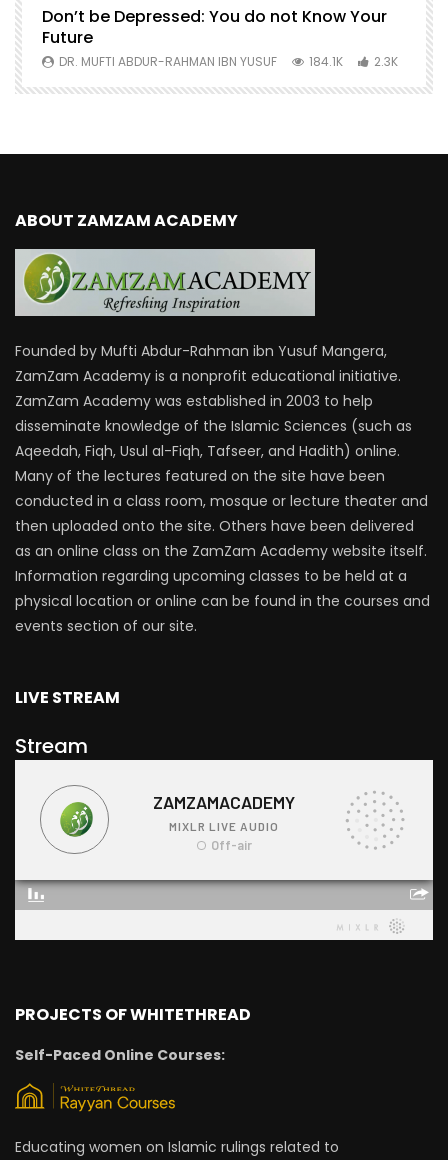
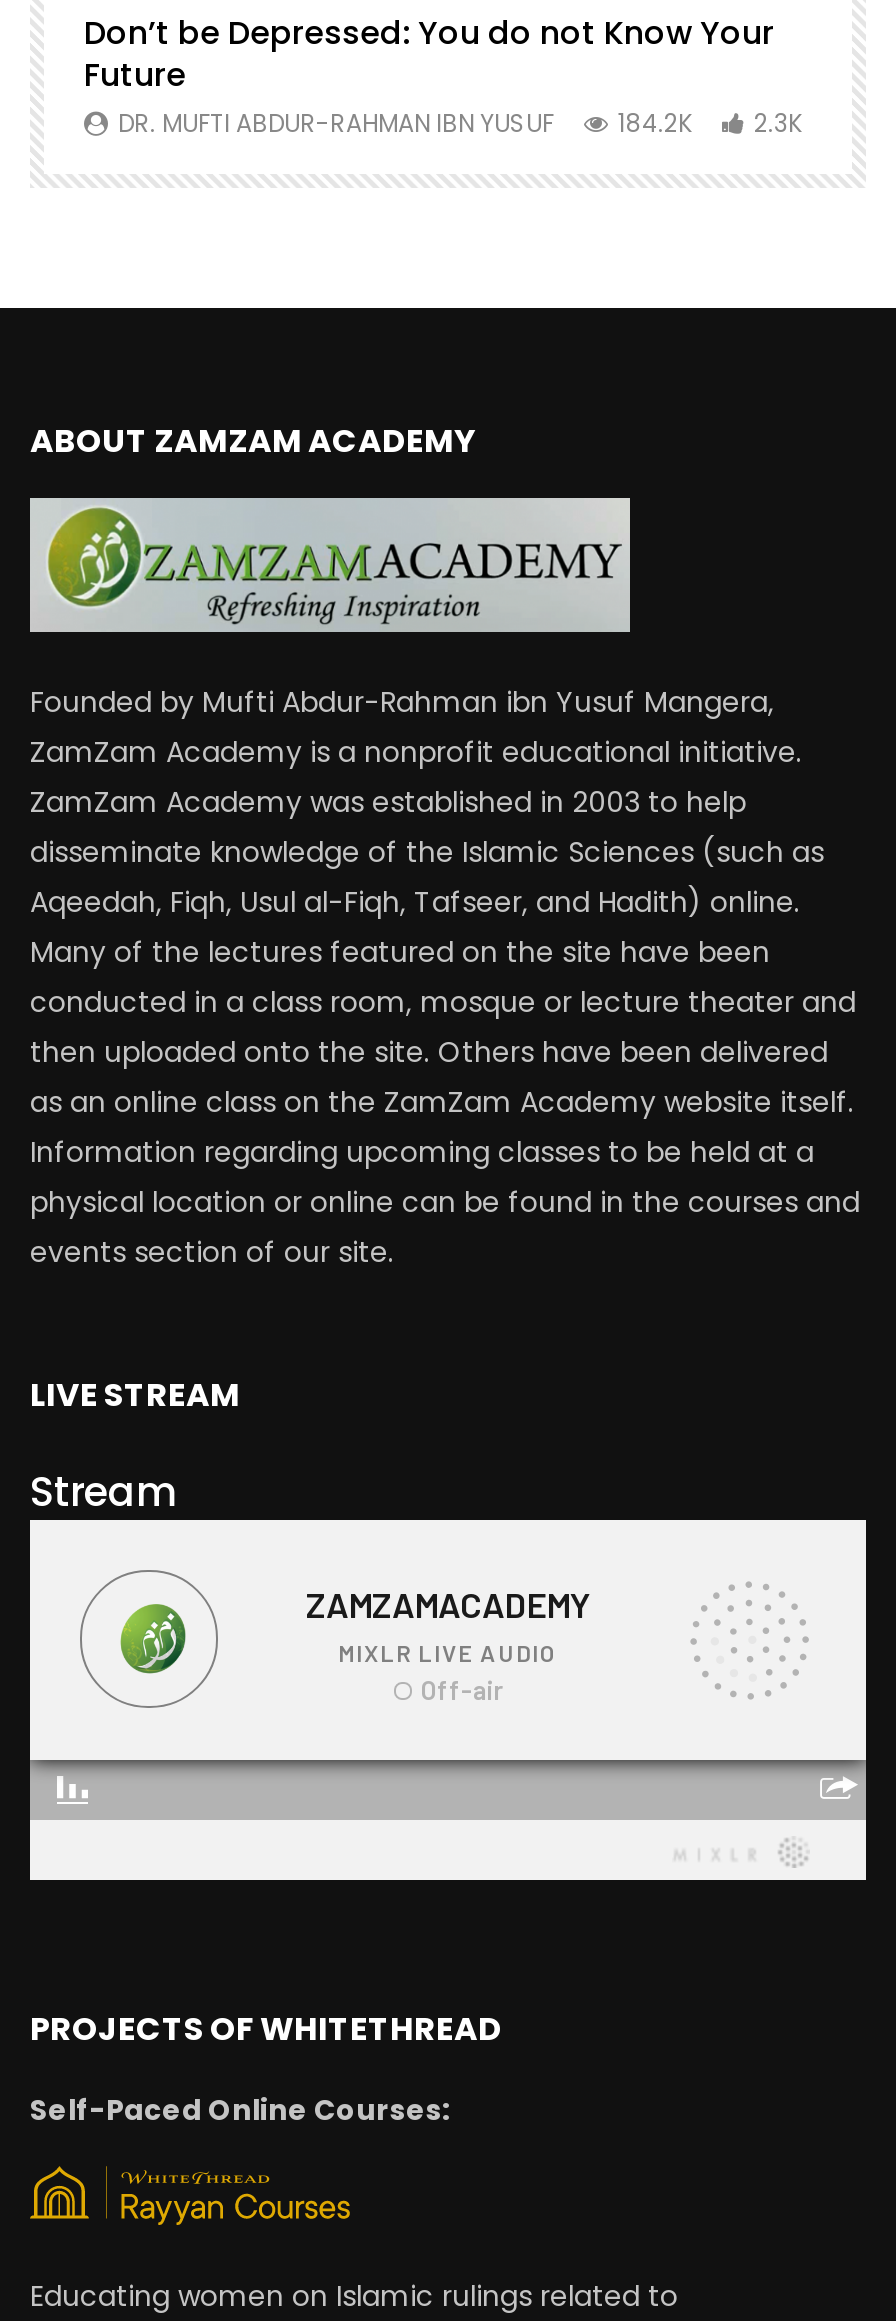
- DR. MUFTI ABDUR-RAHMAN IBN YUSUF 184.1K 2.3K
+ DR. MUFTI ABDUR-RAHMAN IBN YUSUF 184.2K 2.3K
